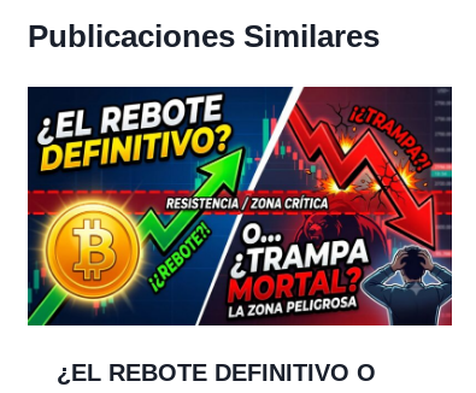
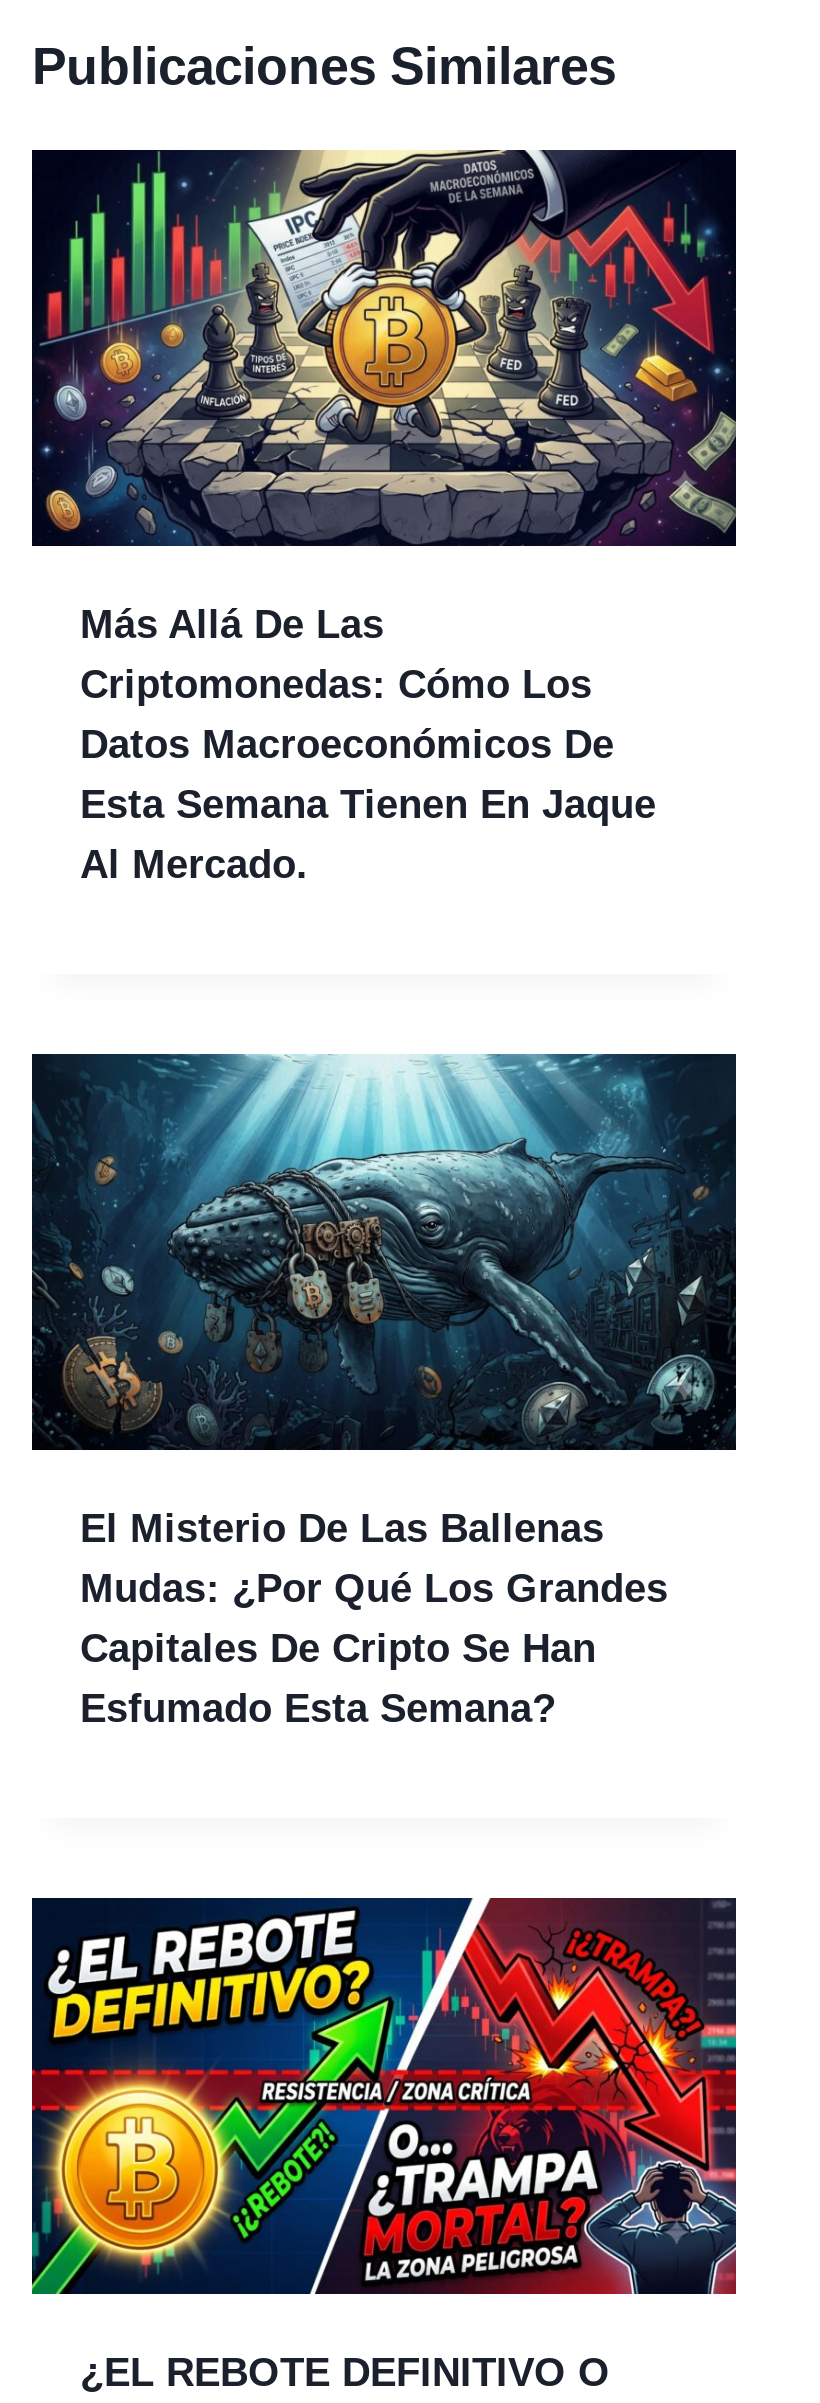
+ [image]
+ Más Allá De Las
+ Criptomonedas: Cómo Los
+ Datos Macroeconómicos De
+ Esta Semana Tienen En Jaque
+ Al Mercado.

+ [image]
+ El Misterio De Las Ballenas
+ Mudas: ¿Por Qué Los Grandes
+ Capitales De Cripto Se Han
+ Esfumado Esta Semana?
